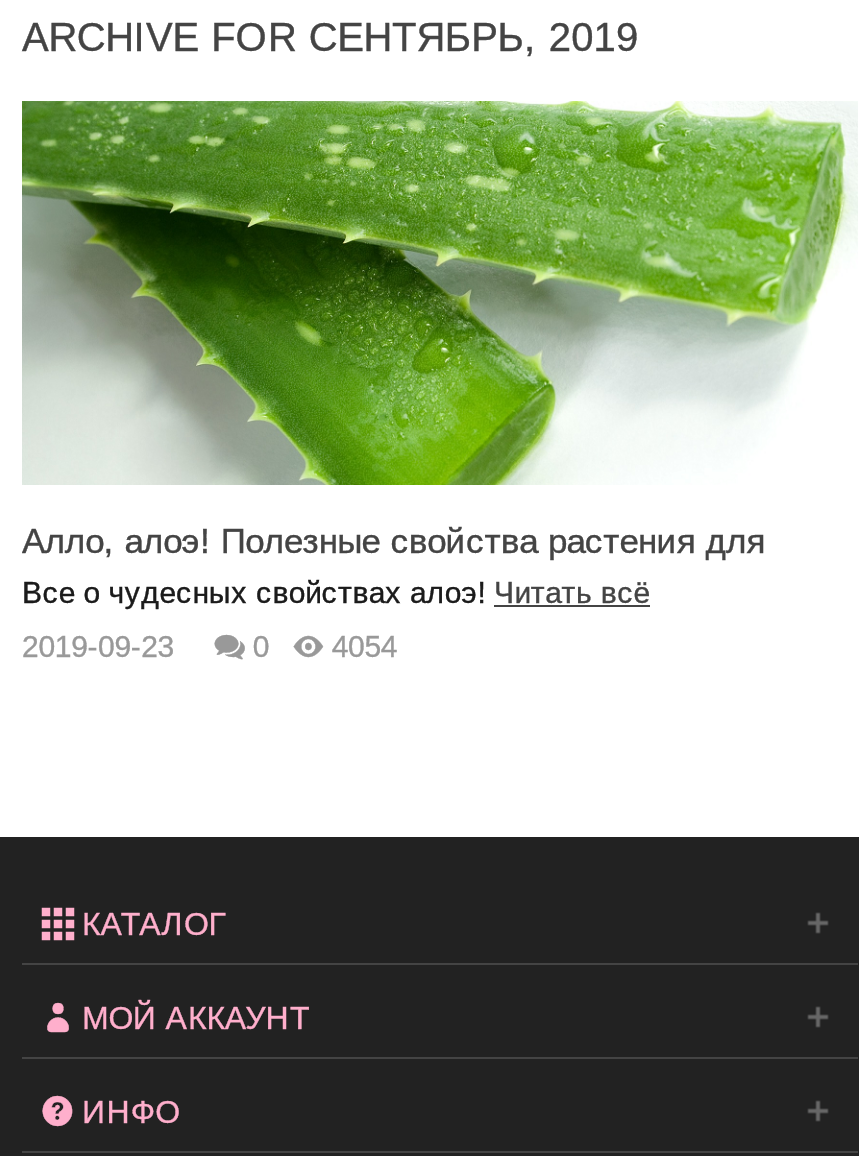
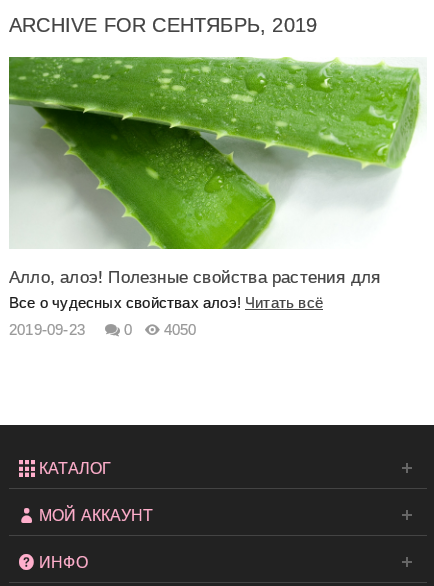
- 0 4054
+ 0 4050
